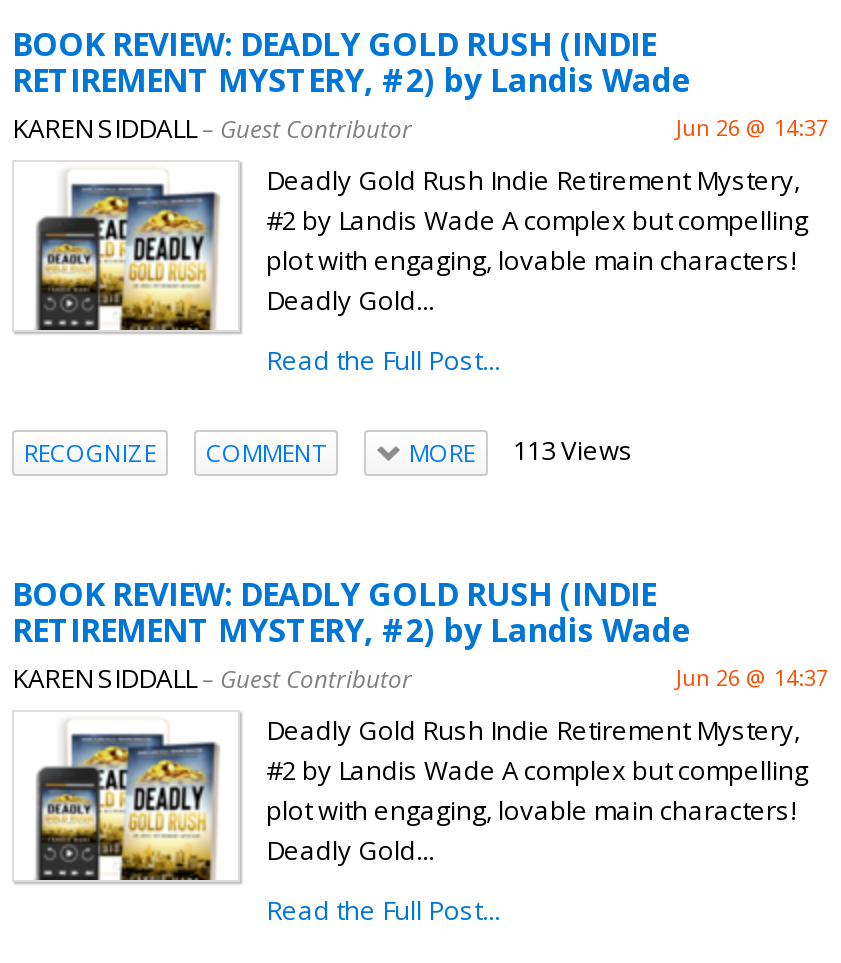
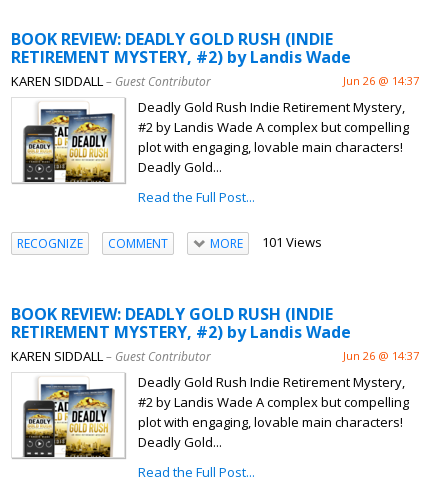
- MORE 113 Views
+ MORE 101 Views
